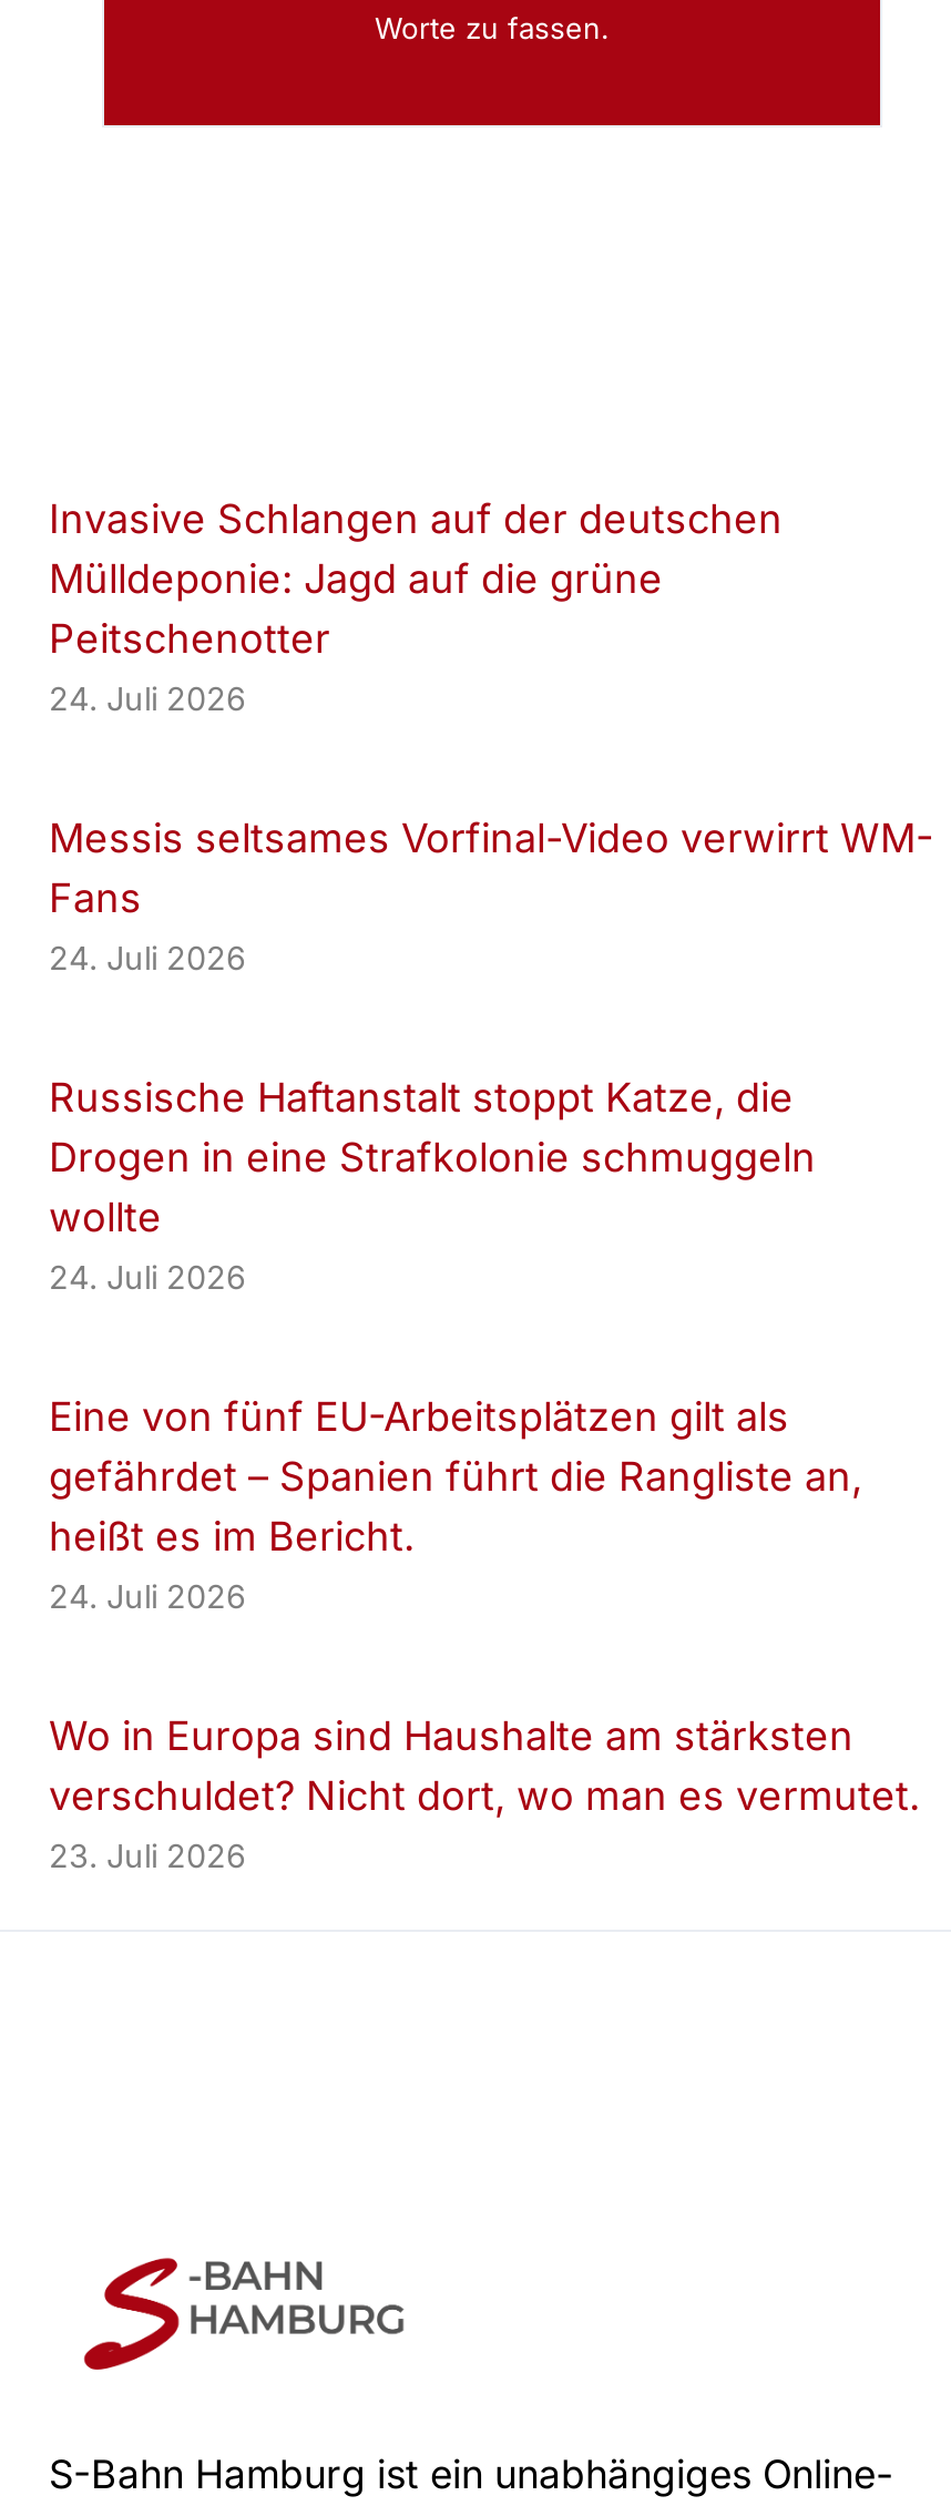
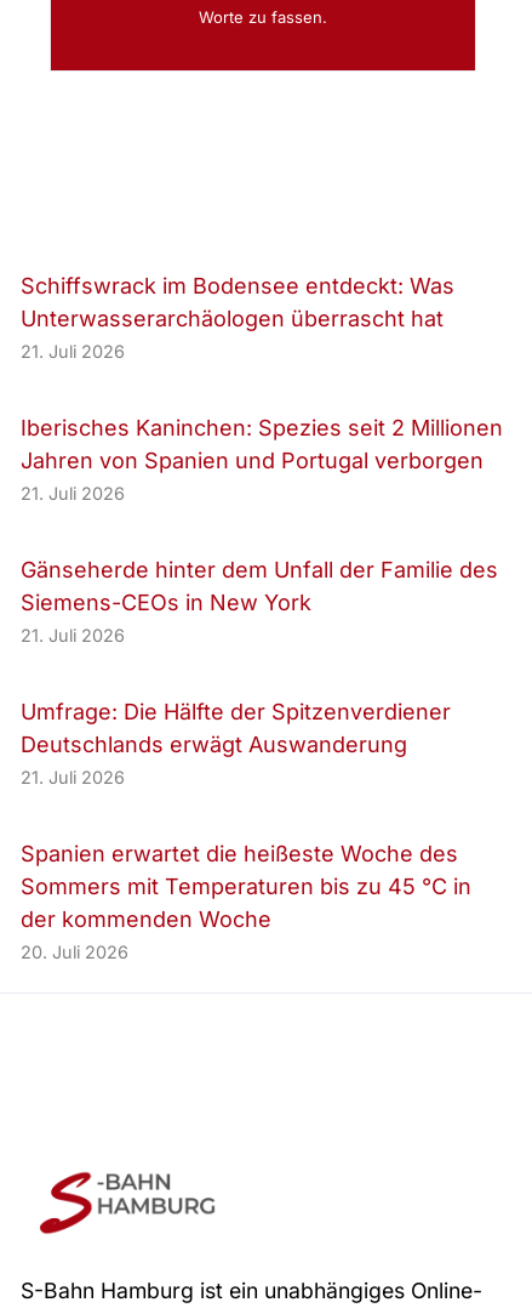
- Invasive Schlangen auf der deutschen
- Mülldeponie: Jagd auf die grüne
- Peitschenotter
- 24. Juli 2026
+ Schiffswrack im Bodensee entdeckt: Was
+ Unterwasserarchäologen überrascht hat
+ 21. Juli 2026

- Messis seltsames Vorfinal-Video verwirrt WM-
- Fans
- 24. Juli 2026
+ Iberisches Kaninchen: Spezies seit 2 Millionen
+ Jahren von Spanien und Portugal verborgen
+ 21. Juli 2026

- Russische Haftanstalt stoppt Katze, die
- Drogen in eine Strafkolonie schmuggeln
- wollte
- 24. Juli 2026
+ Gänseherde hinter dem Unfall der Familie des
+ Siemens-CEOs in New York
+ 21. Juli 2026

- Eine von fünf EU-Arbeitsplätzen gilt als
- gefährdet – Spanien führt die Rangliste an,
- heißt es im Bericht.
- 24. Juli 2026
+ Umfrage: Die Hälfte der Spitzenverdiener
+ Deutschlands erwägt Auswanderung
+ 21. Juli 2026

- Wo in Europa sind Haushalte am stärksten
- verschuldet? Nicht dort, wo man es vermutet.
- 23. Juli 2026
+ Spanien erwartet die heißeste Woche des
+ Sommers mit Temperaturen bis zu 45 °C in
+ der kommenden Woche
+ 20. Juli 2026
